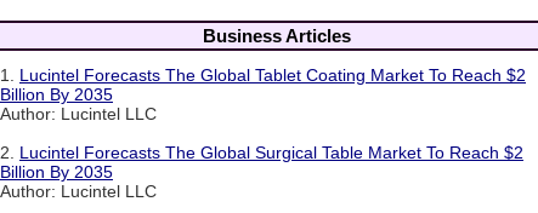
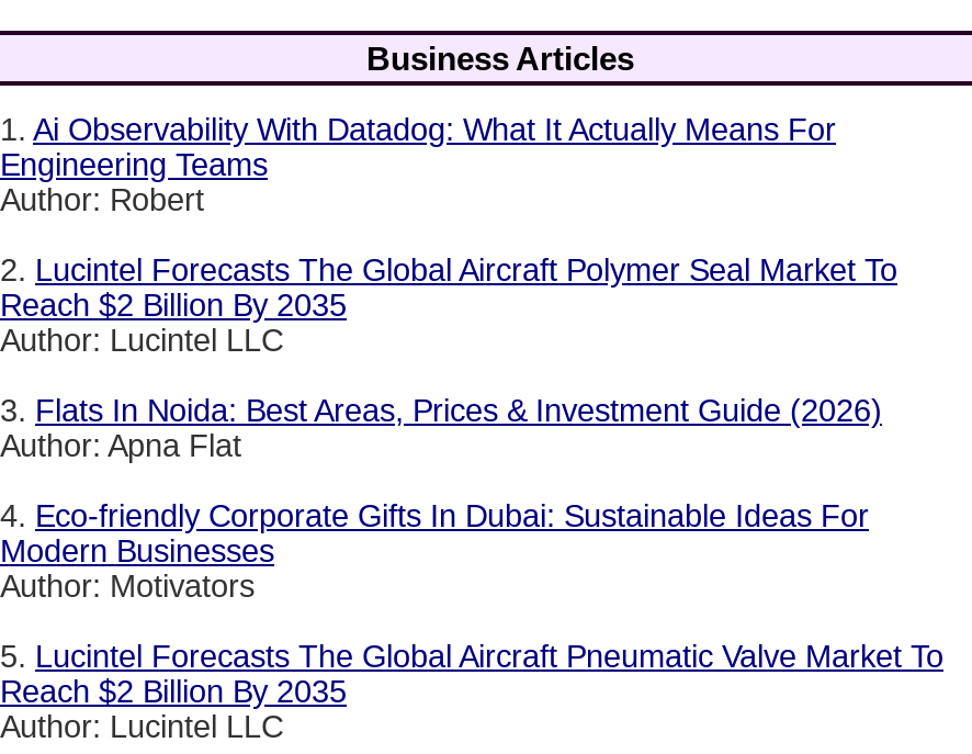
- 1. Lucintel Forecasts The Global Tablet Coating Market To Reach $2
- Billion By 2035
+ 1. Ai Observability With Datadog: What It Actually Means For
+ Engineering Teams
+ Author: Robert
+ 2. Lucintel Forecasts The Global Aircraft Polymer Seal Market To
+ Reach $2 Billion By 2035

- 2. Lucintel Forecasts The Global Surgical Table Market To Reach $2
- Billion By 2035
+ 3. Flats In Noida: Best Areas, Prices & Investment Guide (2026)
+ Author: Apna Flat
+ 4. Eco-friendly Corporate Gifts In Dubai: Sustainable Ideas For
+ Modern Businesses
+ Author: Motivators
+ 5. Lucintel Forecasts The Global Aircraft Pneumatic Valve Market To
+ Reach $2 Billion By 2035
